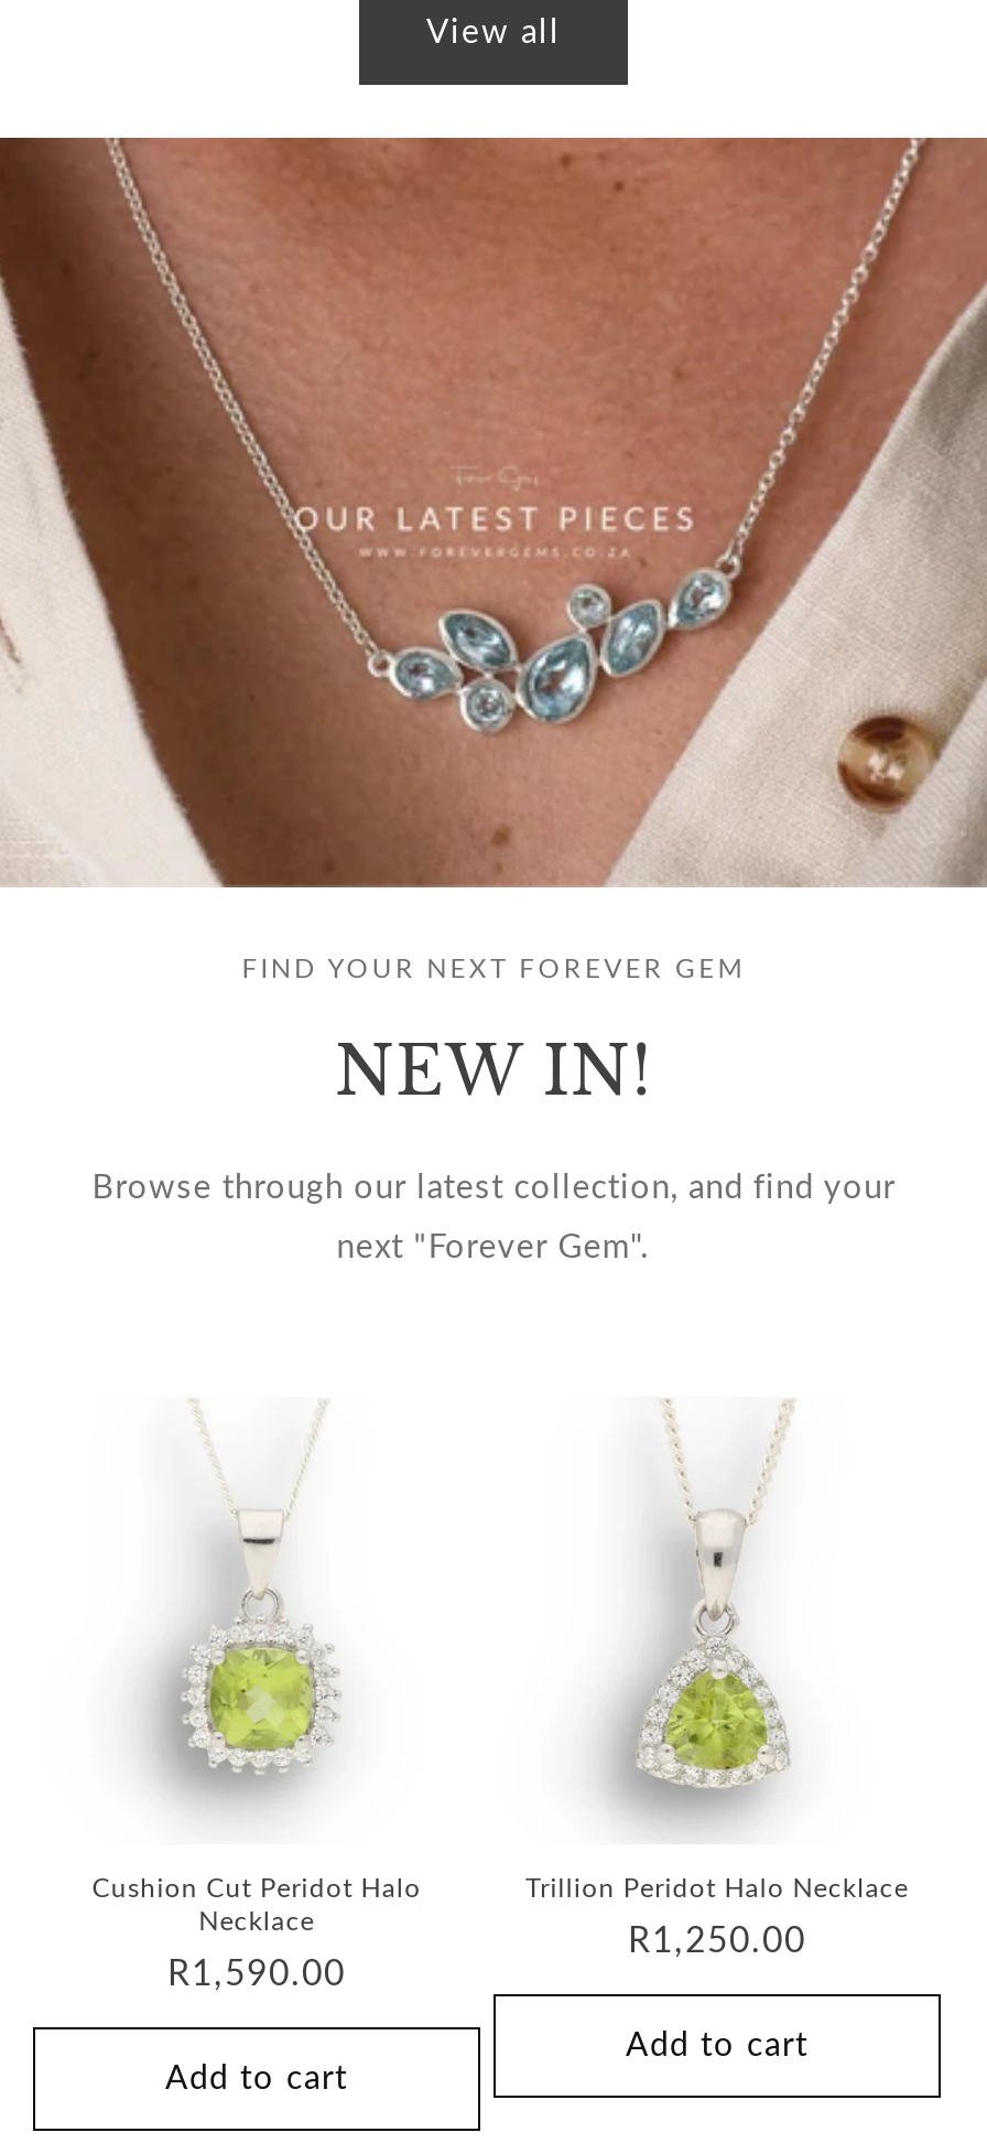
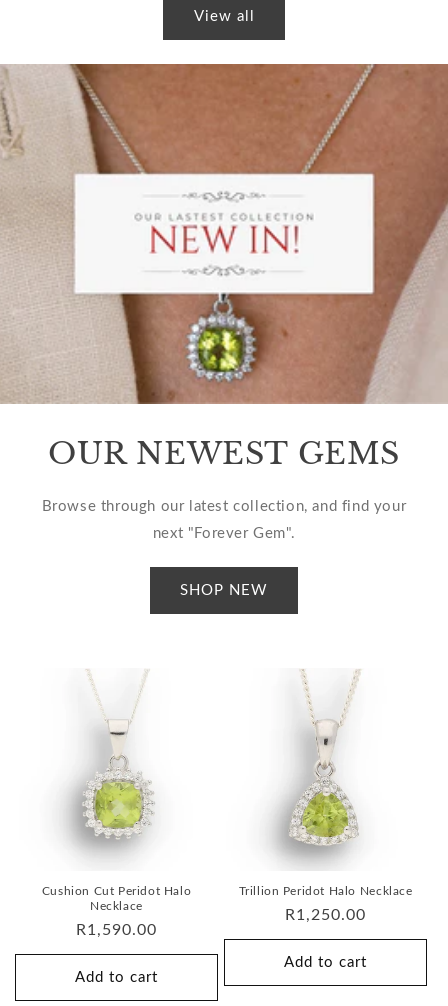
- [image]
- FIND YOUR NEXT FOREVER GEM
- NEW IN!
+ [image]
+ OUR NEWEST GEMS

moved up: Browse through our latest collection, and find your | next "Forever Gem".

+ SHOP NEW
